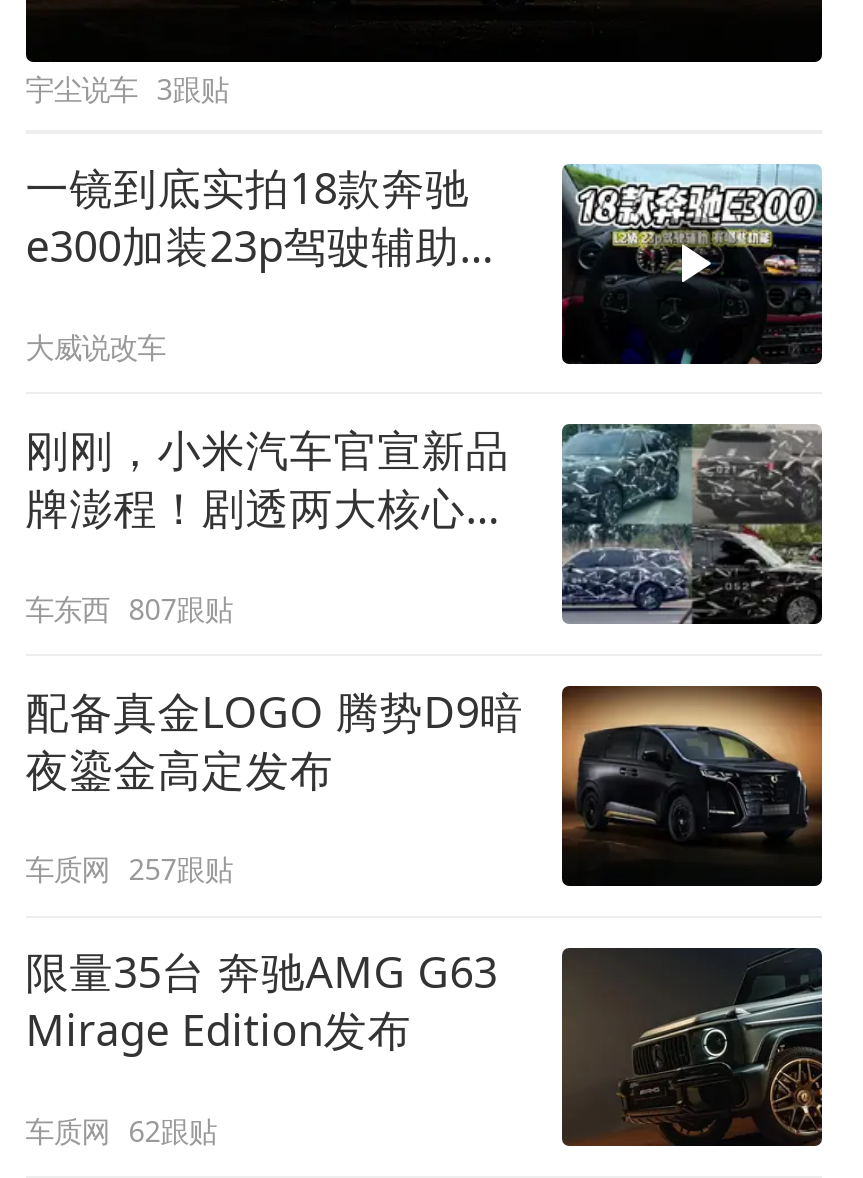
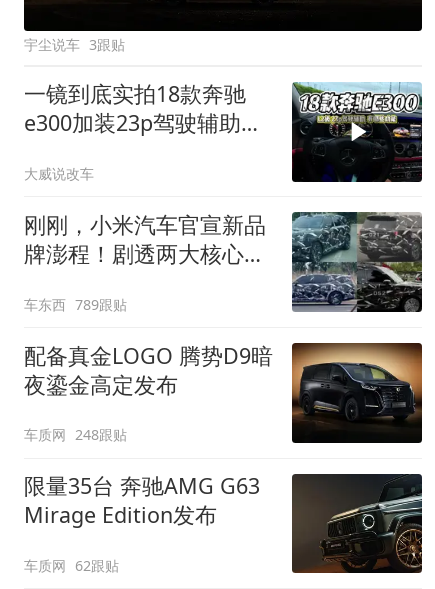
- 车东西 807跟贴
+ 车东西 789跟贴

- 车质网 257跟贴
+ 车质网 248跟贴
